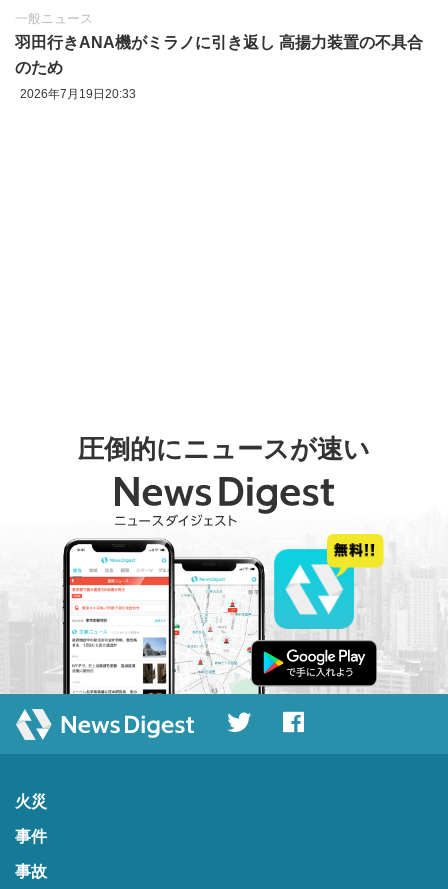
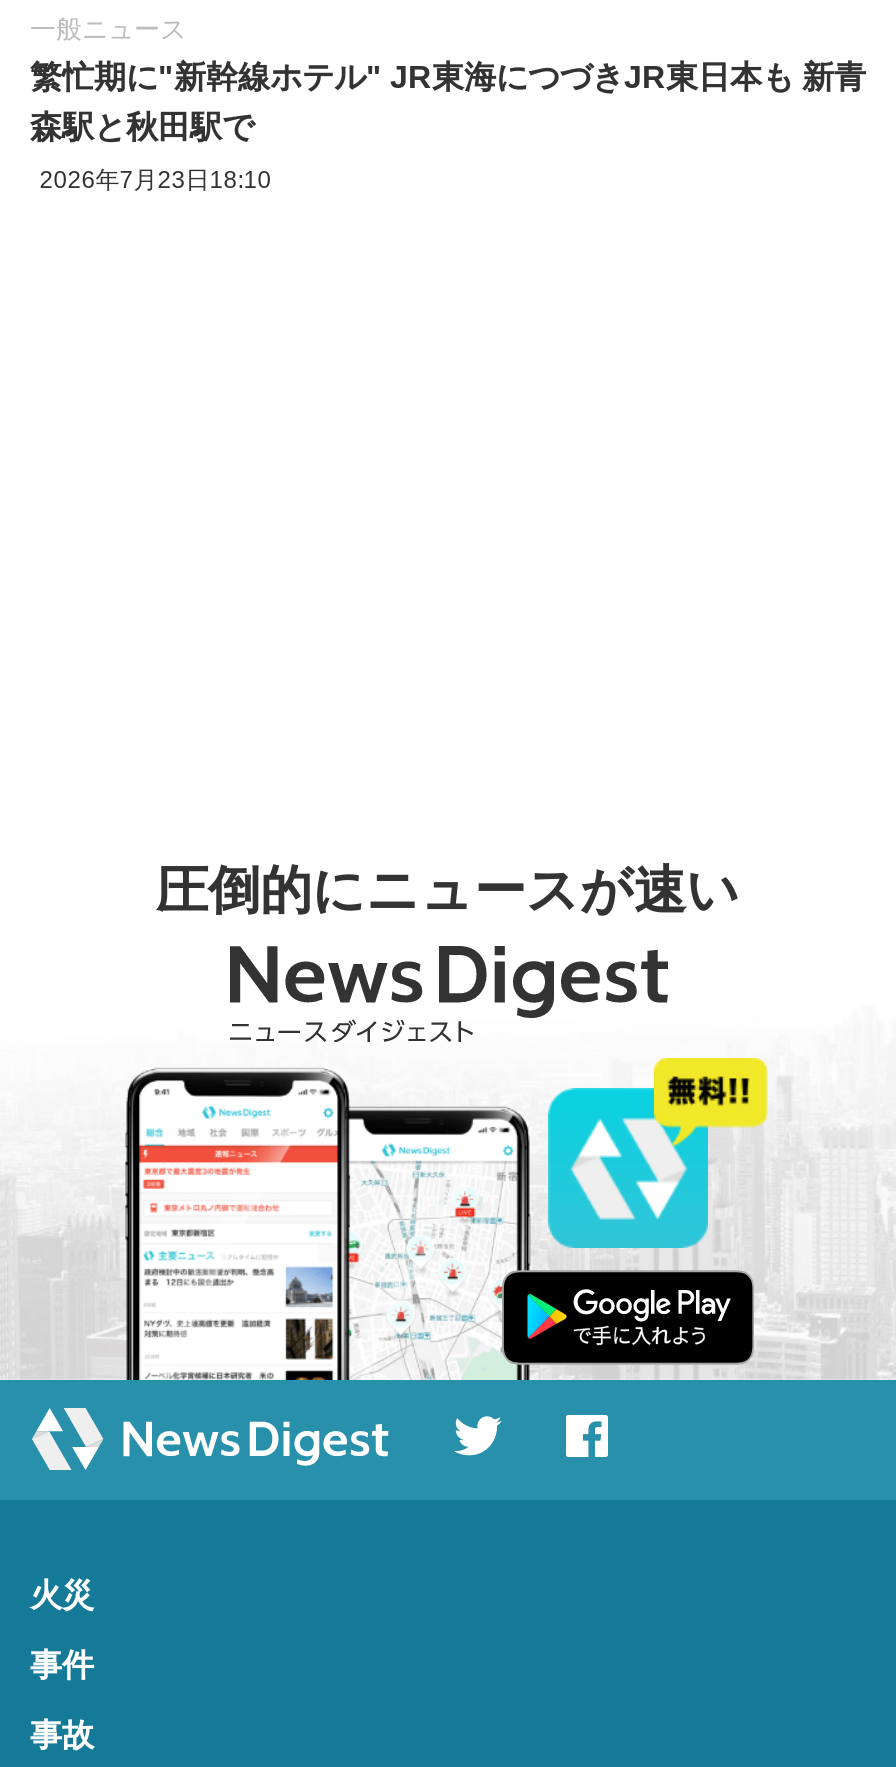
- 羽田行きANA機がミラノに引き返し 高揚力装置の不具合
+ 繁忙期に"新幹線ホテル" JR東海につづきJR東日本も 新青

- のため
+ 森駅と秋田駅で

- 2026年7月19日20:33
+ 2026年7月23日18:10
